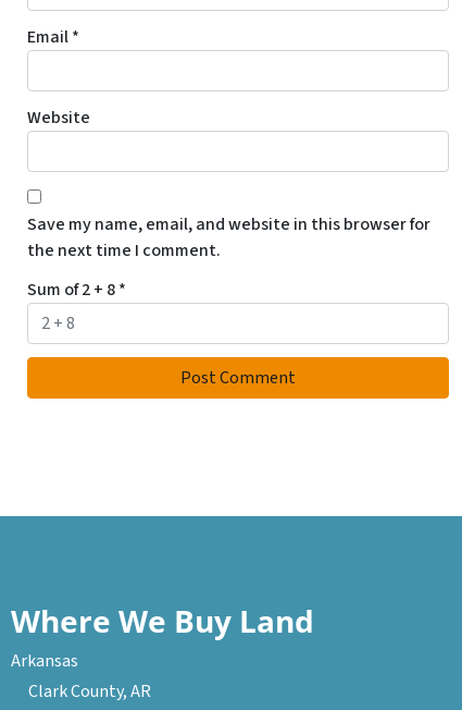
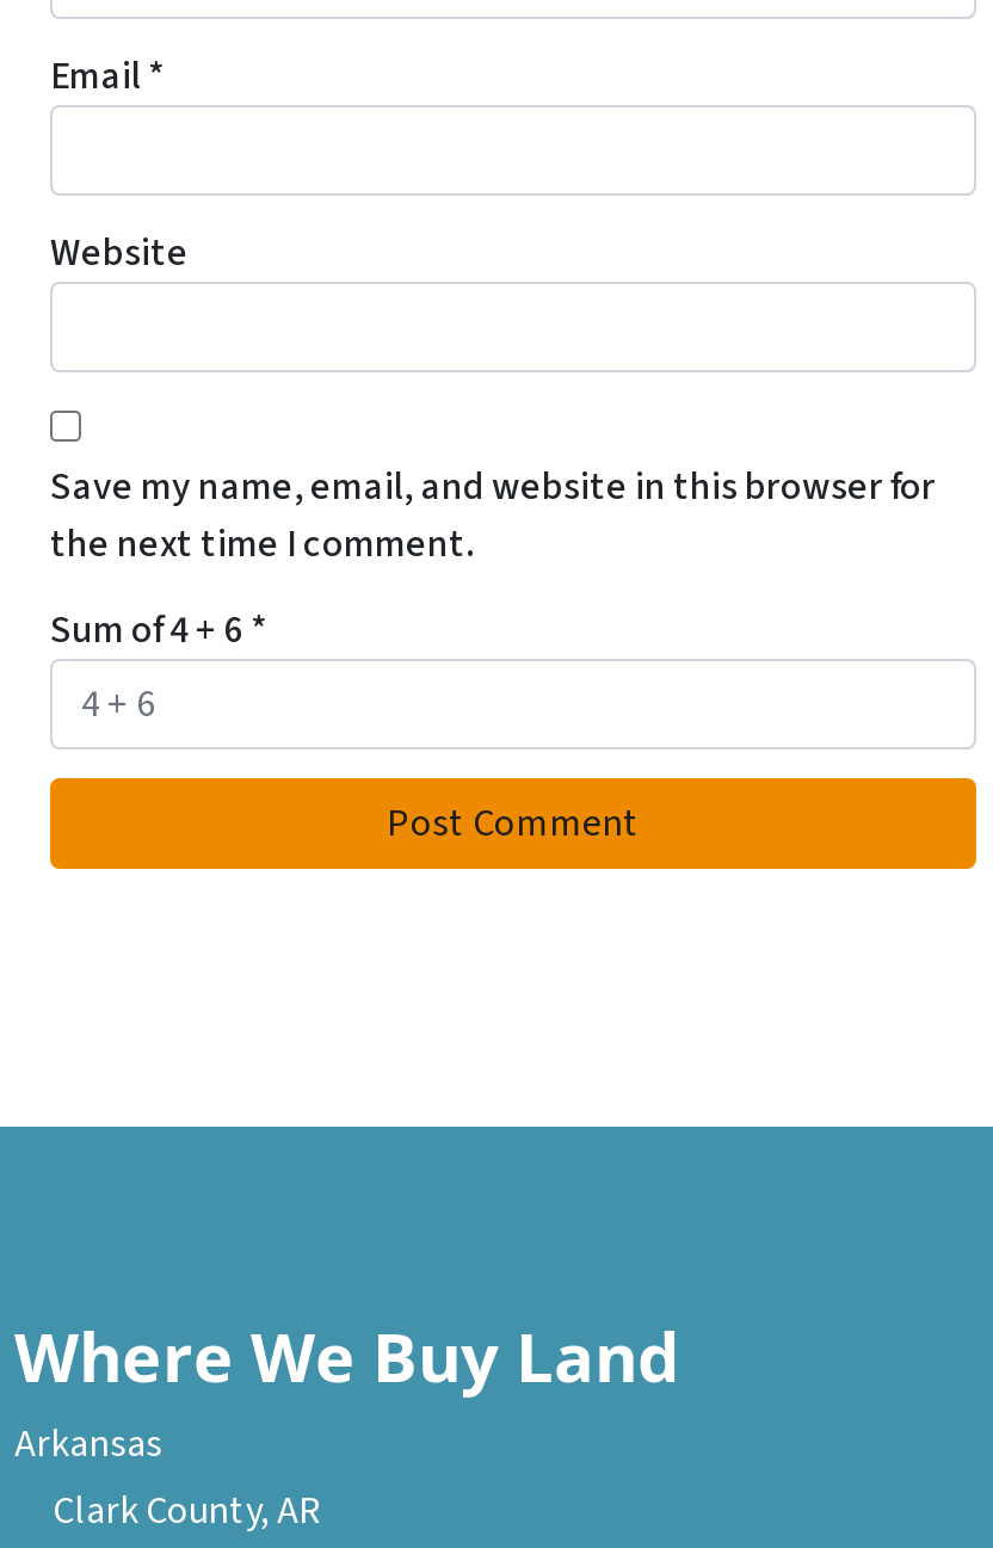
- Sum of 2 + 8 *
+ Sum of 4 + 6 *
